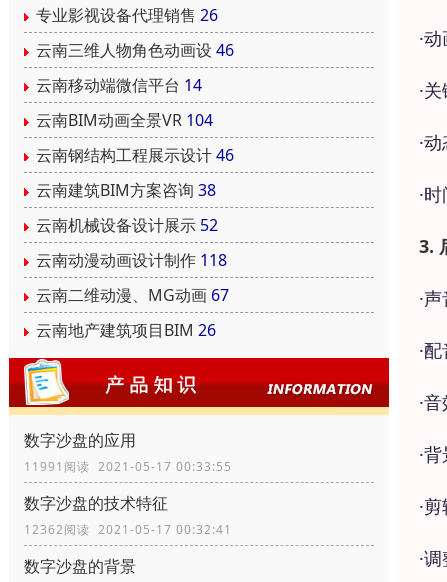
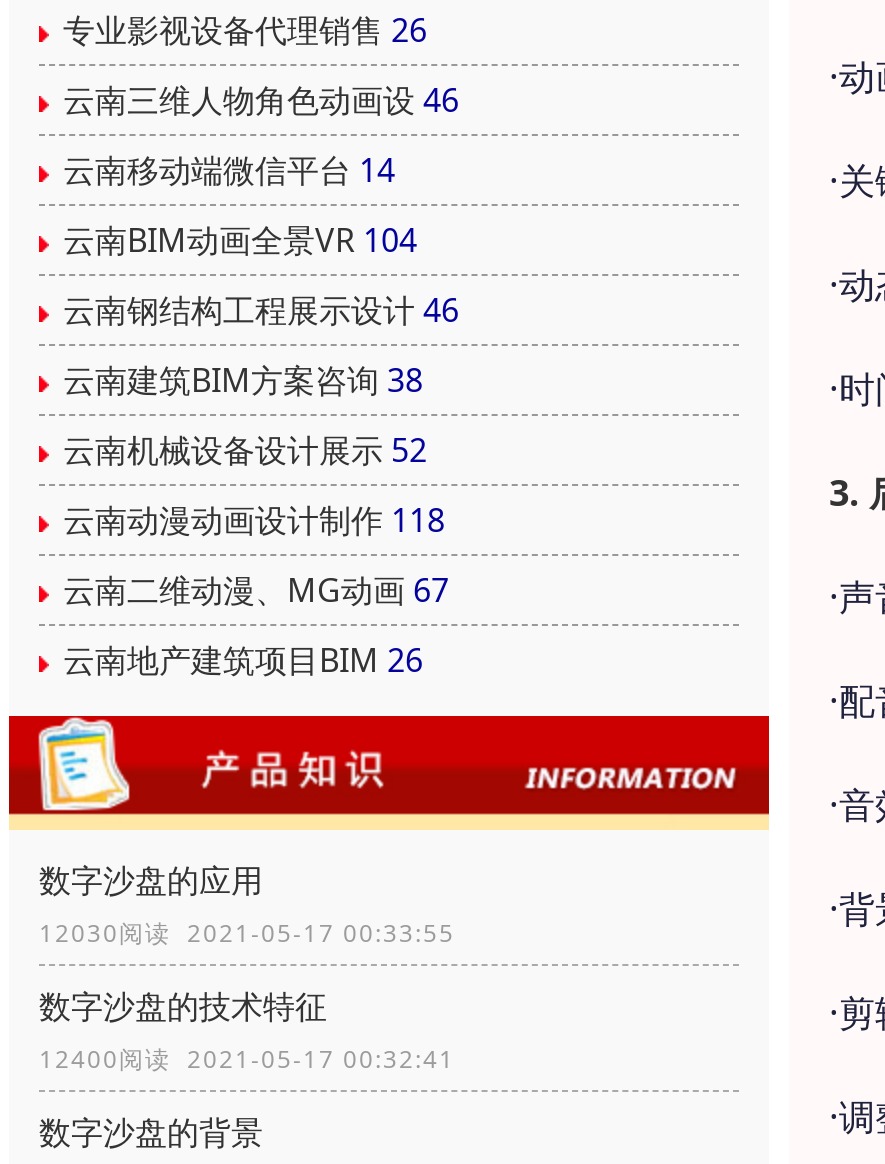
- 11991阅读 2021-05-17 00:33:55
+ 12030阅读 2021-05-17 00:33:55

- 12362阅读 2021-05-17 00:32:41
+ 12400阅读 2021-05-17 00:32:41
